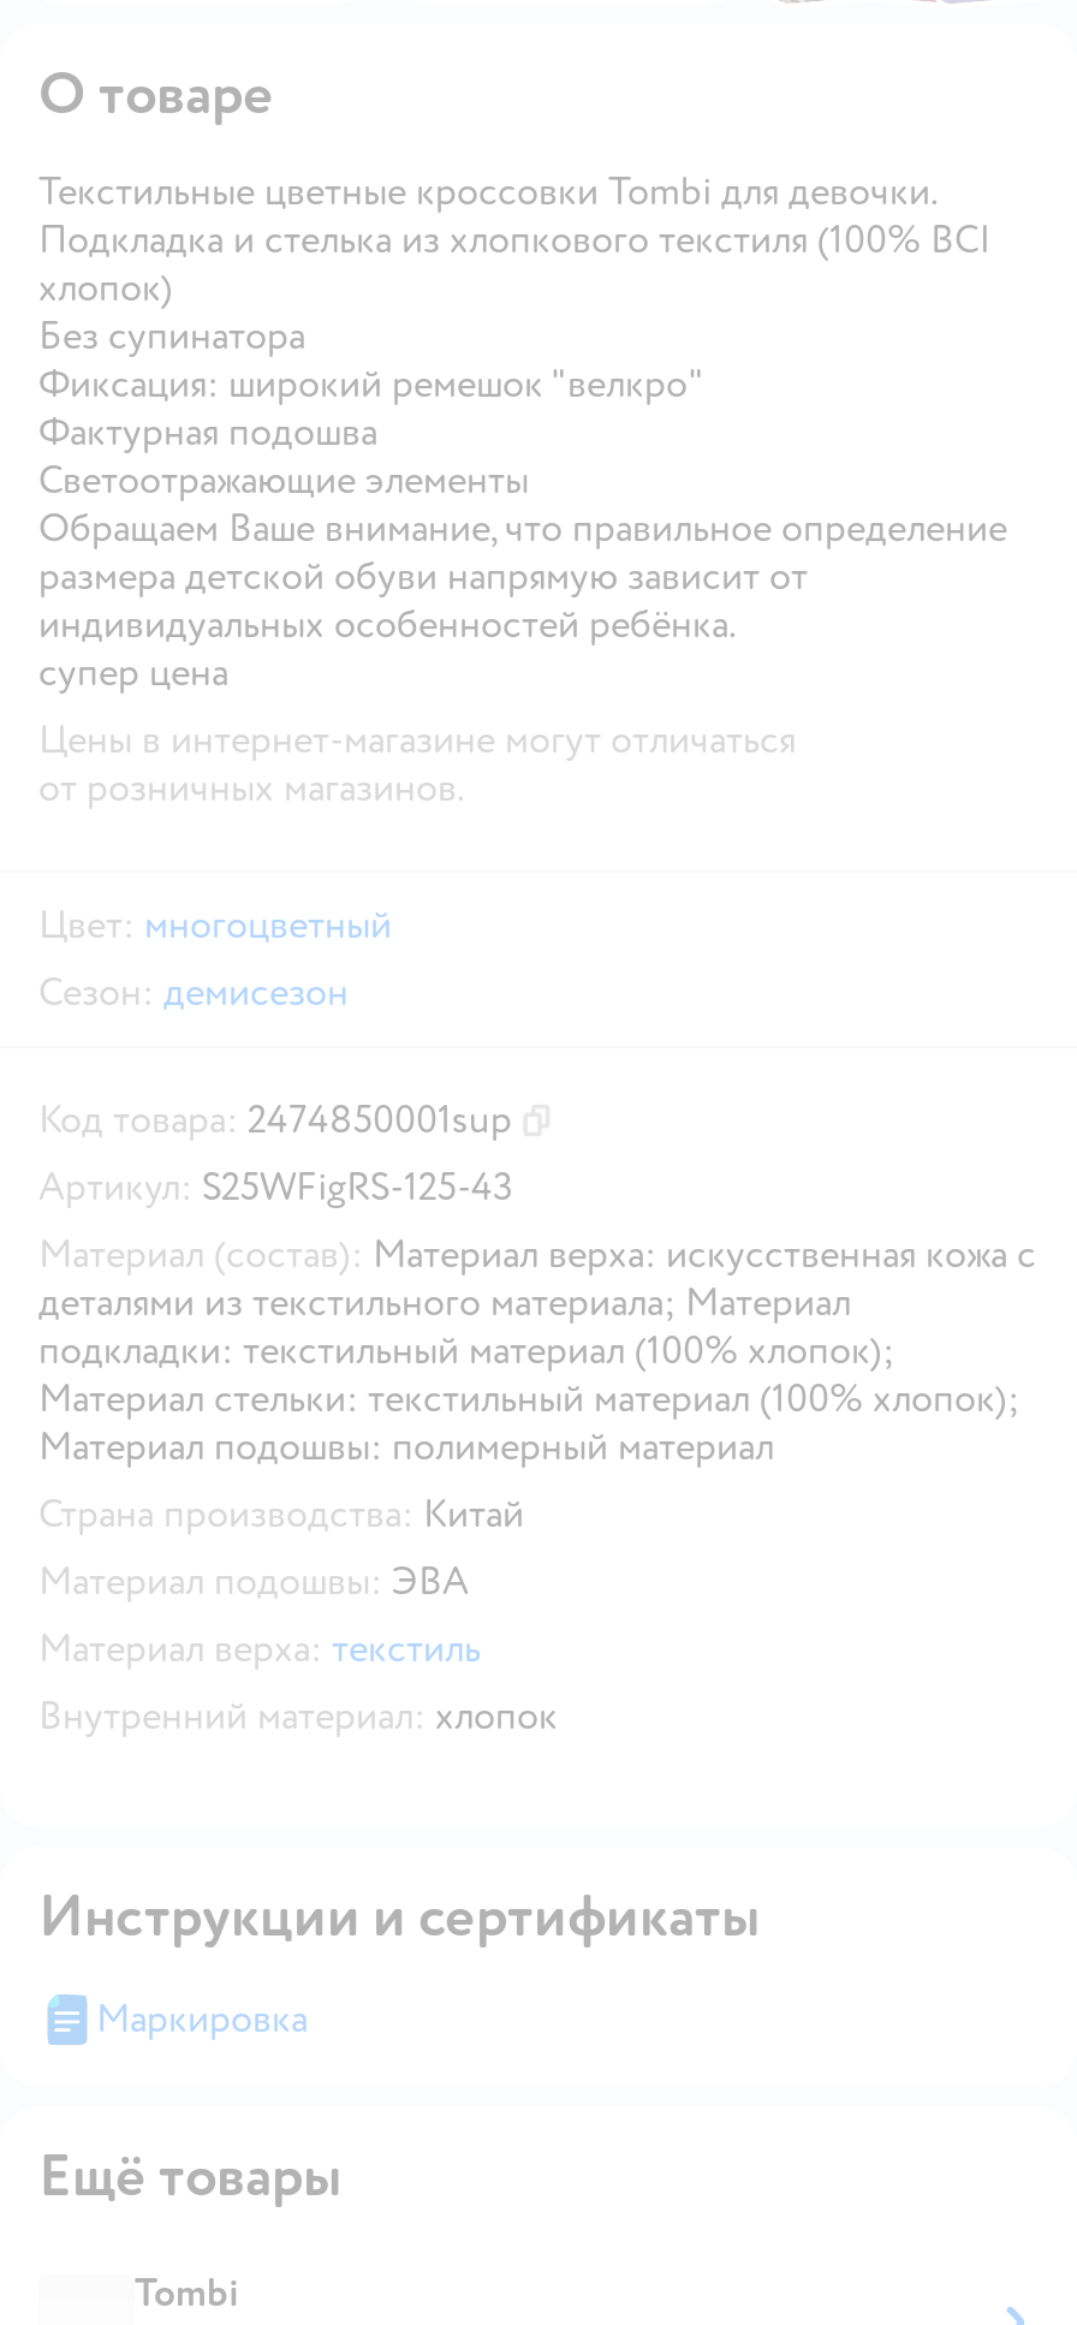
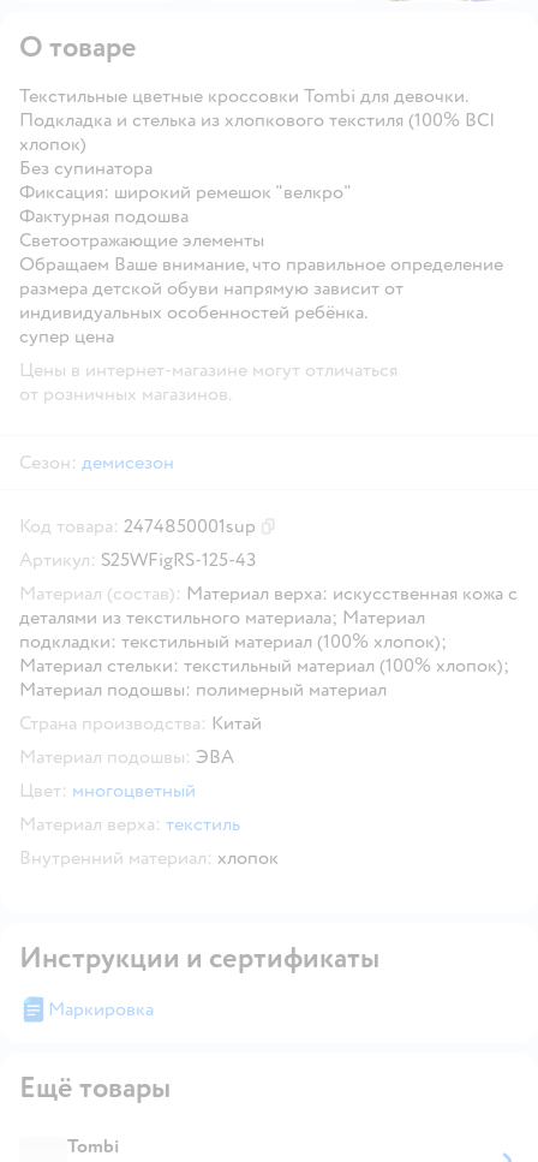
moved down: Цвет: многоцветный

moved up: Сезон: демисезон | Артикул: S25WFigRS-125-43 | Материал (состав): Материал верха: искусственная кожа с | ... | Страна производства: Китай | Материал подошвы: ЭВА
